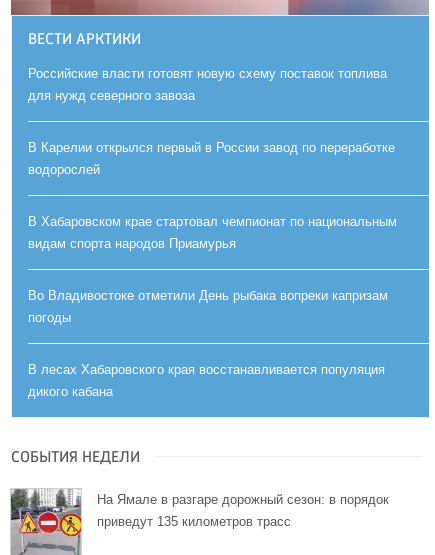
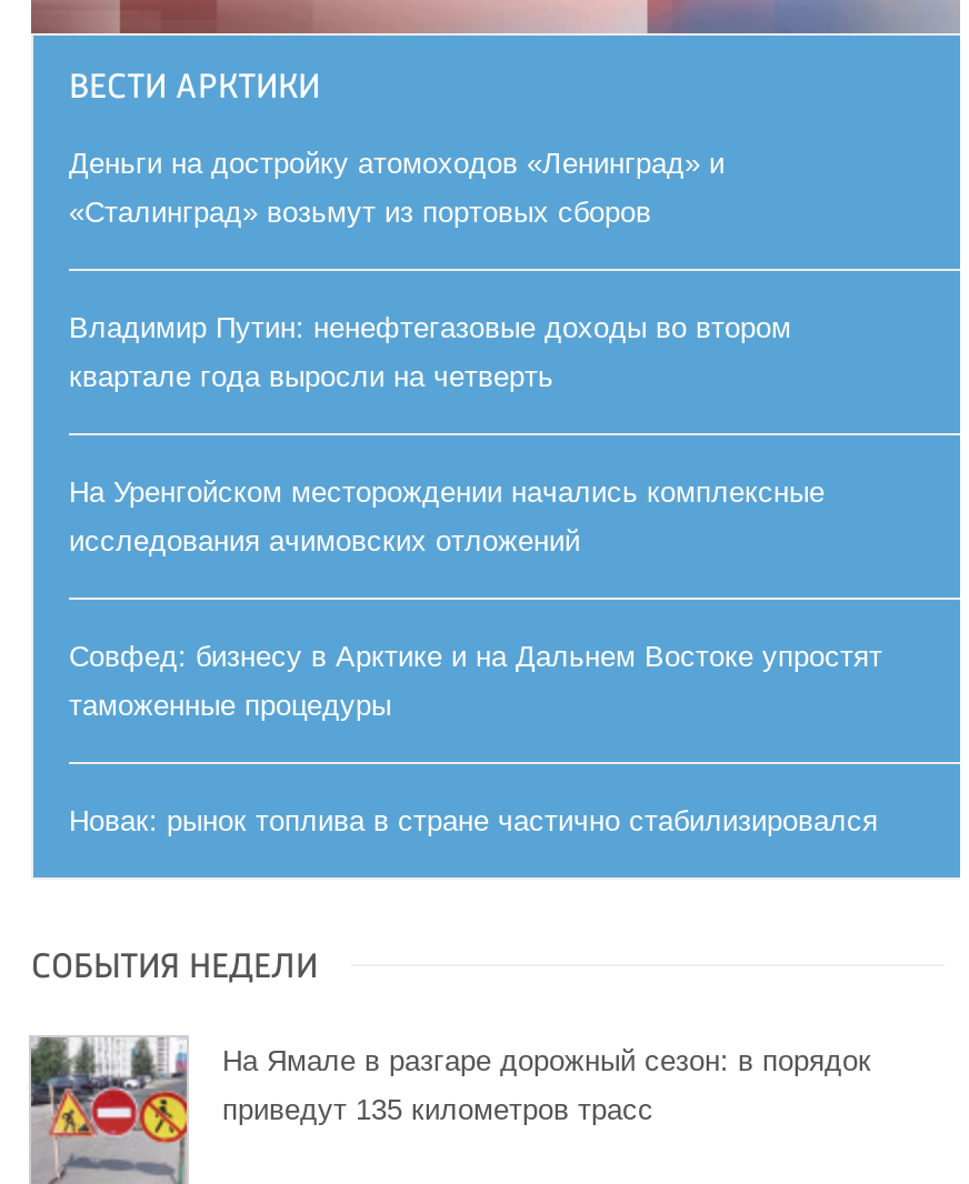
- Российские власти готовят новую схему поставок топлива
- для нужд северного завоза
- В Карелии открылся первый в России завод по переработке
- водорослей
- В Хабаровском крае стартовал чемпионат по национальным
- видам спорта народов Приамурья
- Во Владивостоке отметили День рыбака вопреки капризам
- погоды
- В лесах Хабаровского края восстанавливается популяция
- дикого кабана
+ Деньги на достройку атомоходов «Ленинград» и
+ «Сталинград» возьмут из портовых сборов
+ Владимир Путин: ненефтегазовые доходы во втором
+ квартале года выросли на четверть
+ На Уренгойском месторождении начались комплексные
+ исследования ачимовских отложений
+ Совфед: бизнесу в Арктике и на Дальнем Востоке упростят
+ таможенные процедуры
+ Новак: рынок топлива в стране частично стабилизировался
